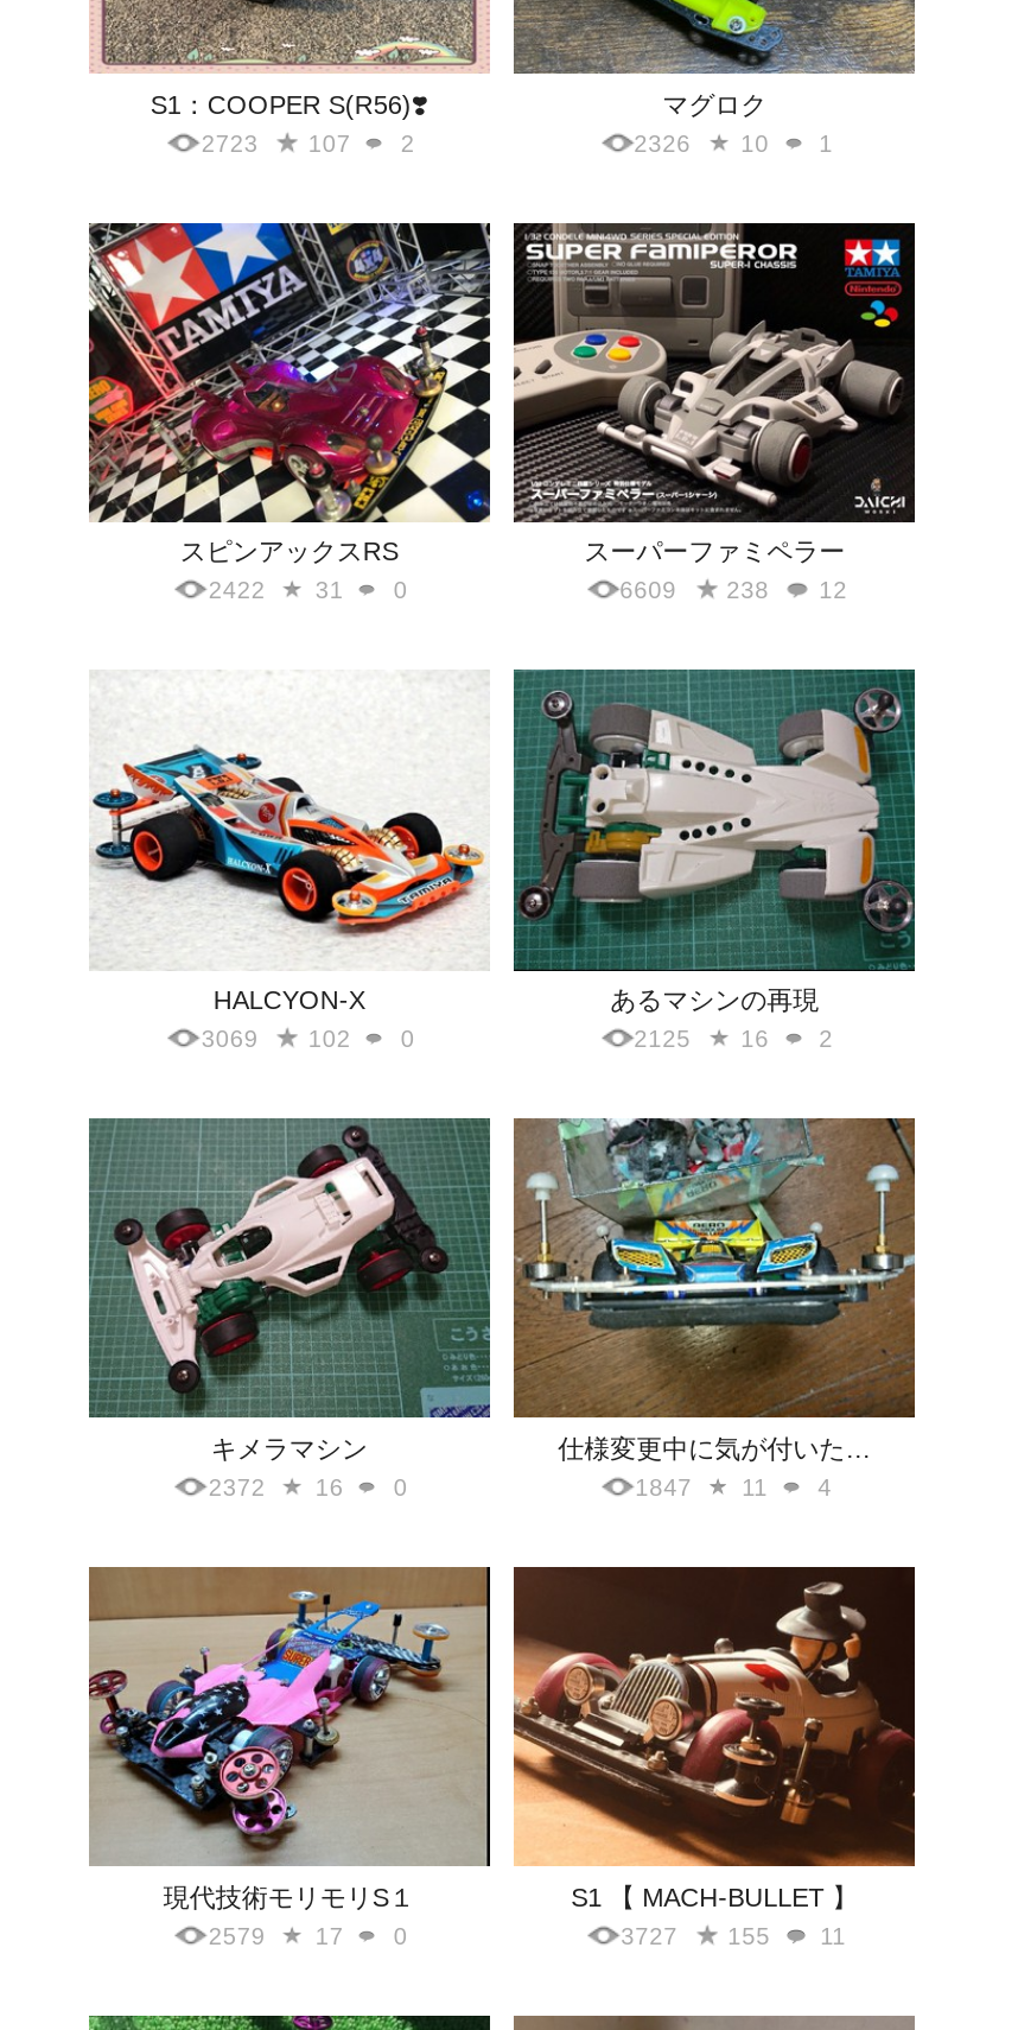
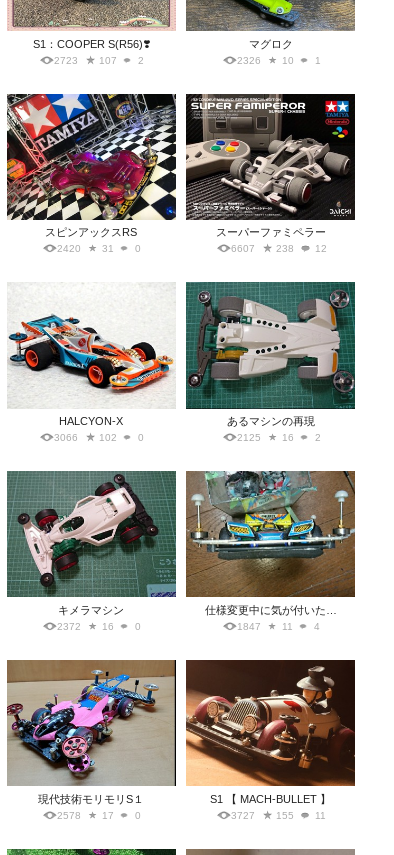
- 2422 31 0
+ 2420 31 0

- 6609 238 12
+ 6607 238 12

- 3069 102 0
+ 3066 102 0

- 2579 17 0
+ 2578 17 0
